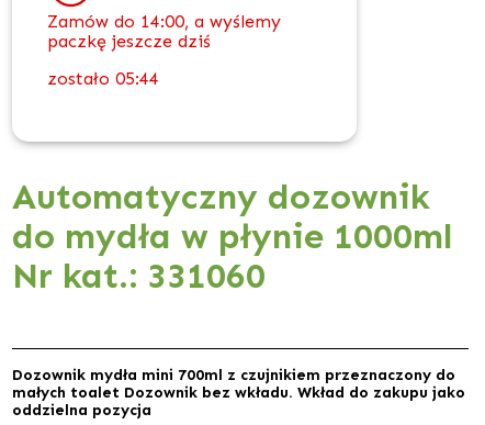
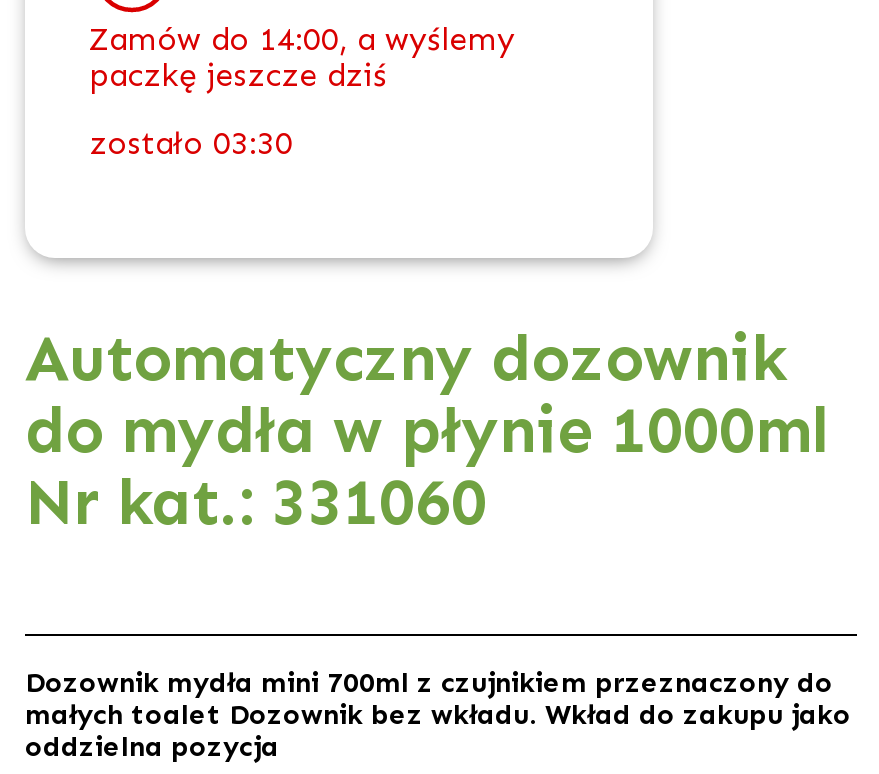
- zostało 05:44
+ zostało 03:30
